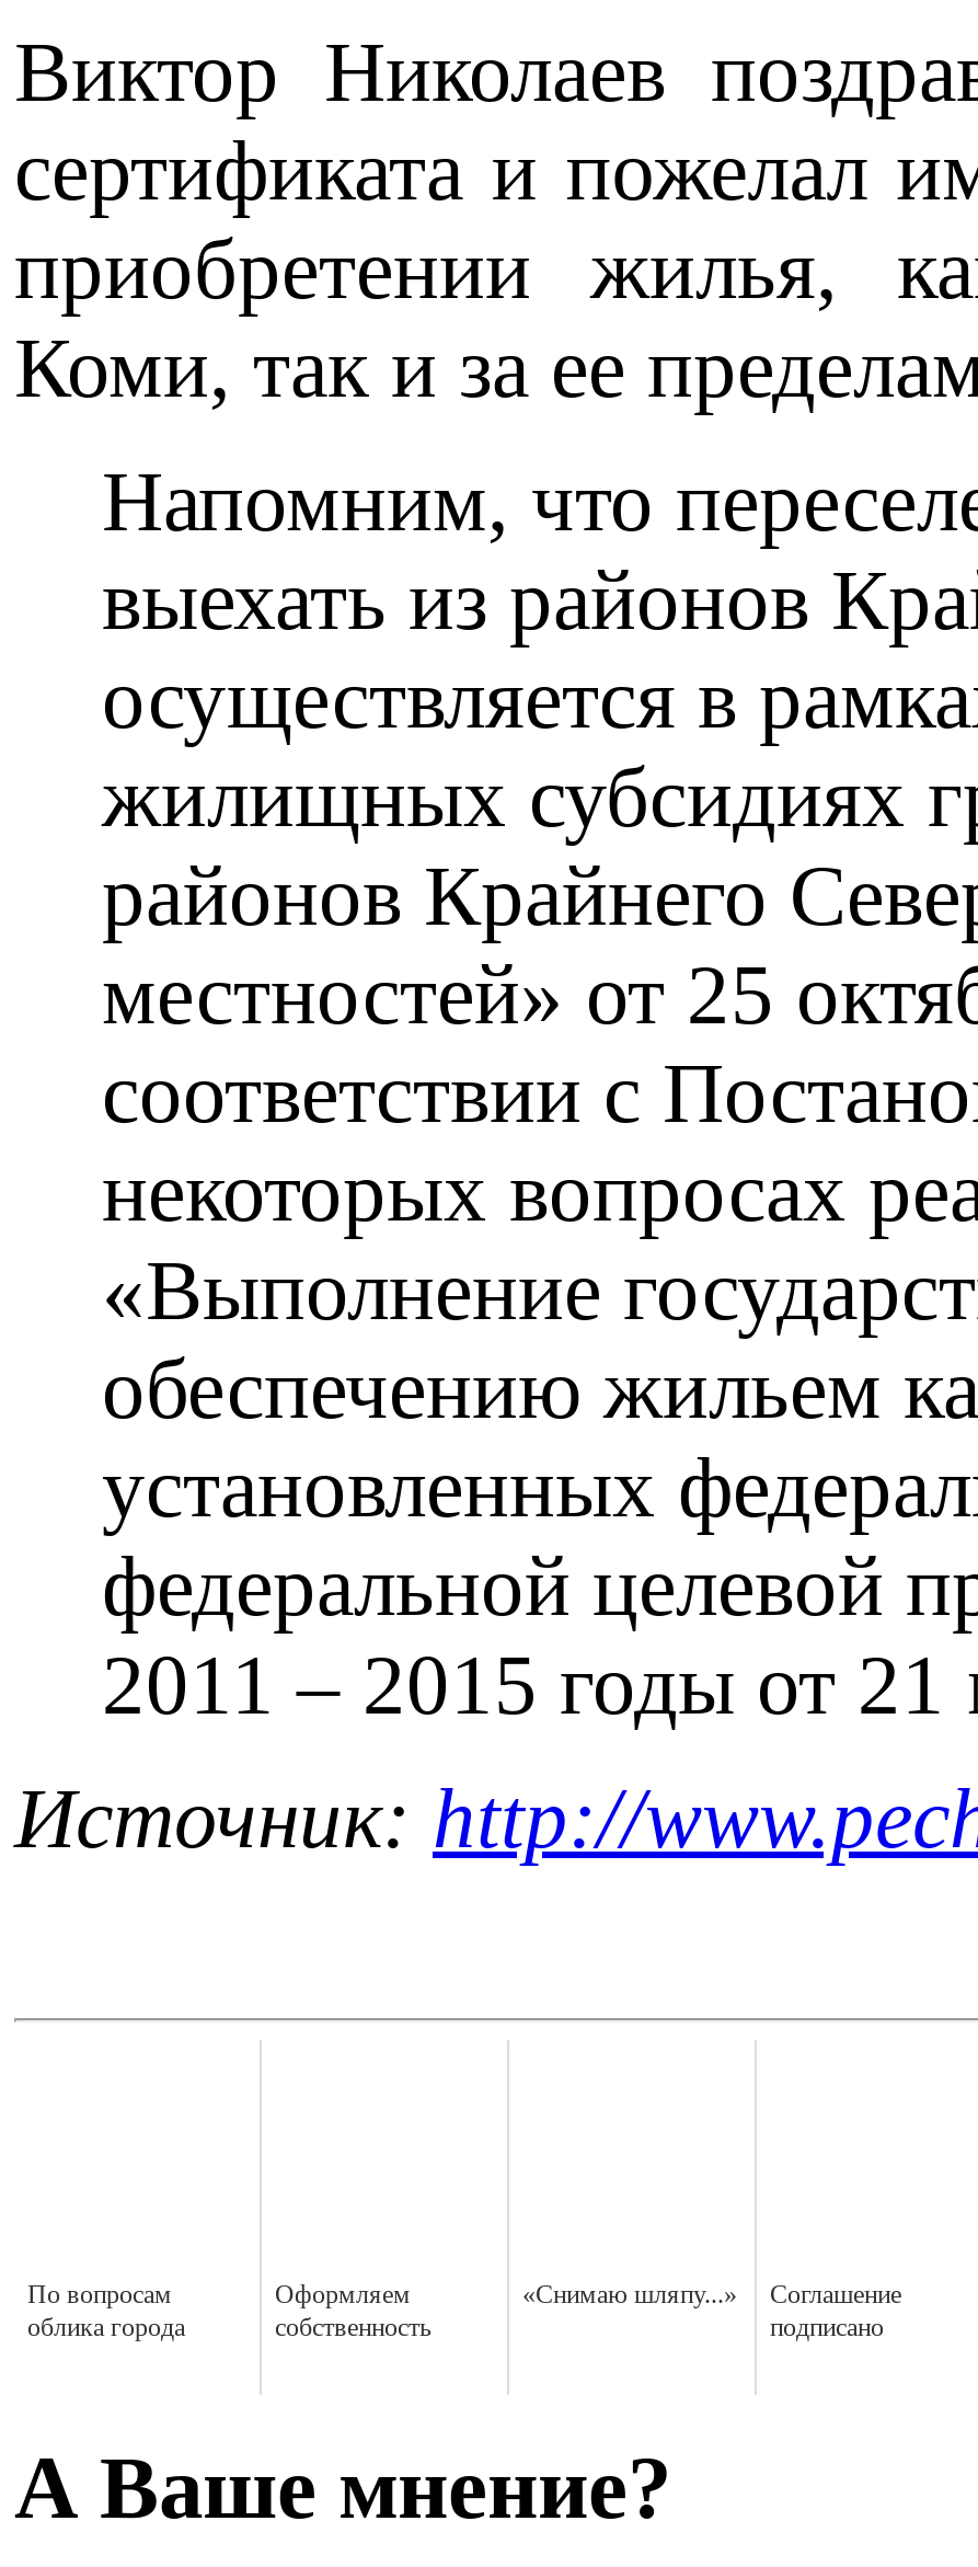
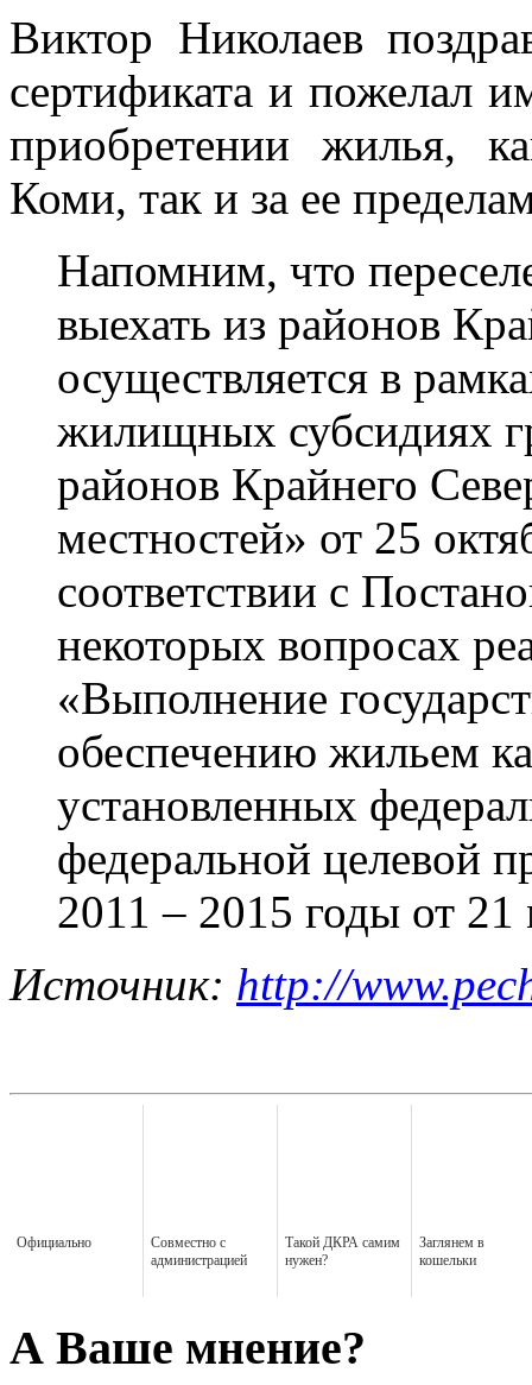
- По вопросам
- облика города
+ Официально
+ Совместно с
+ администрацией

- Оформляем
- собственность
+ Такой ДКРА самим
+ нужен?

- «Снимаю шляпу...»
- Соглашение
- подписано
+ Заглянем в
+ кошельки
